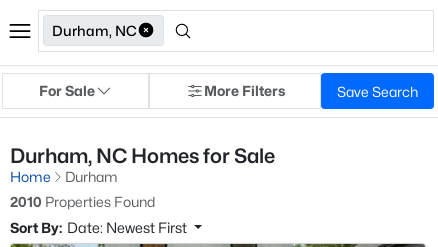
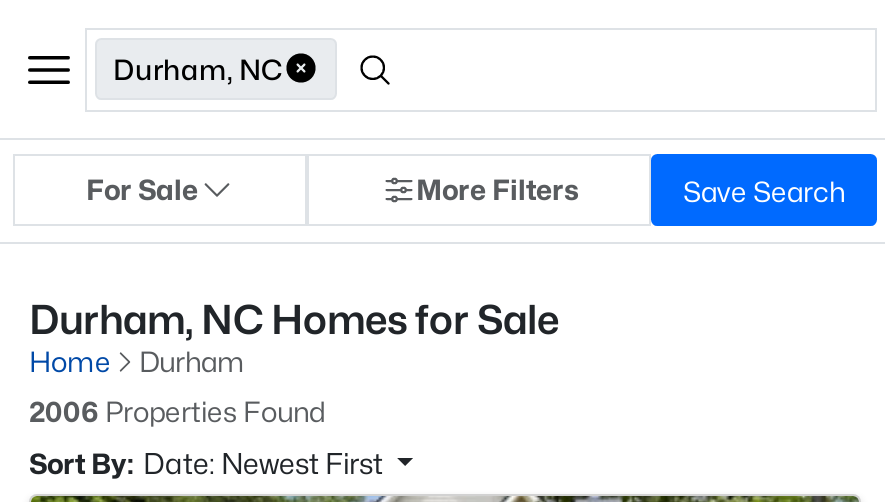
- 2010 Properties Found
+ 2006 Properties Found
